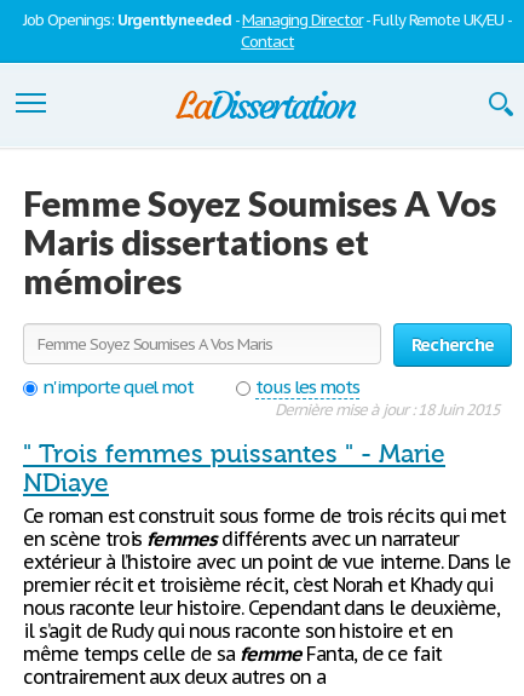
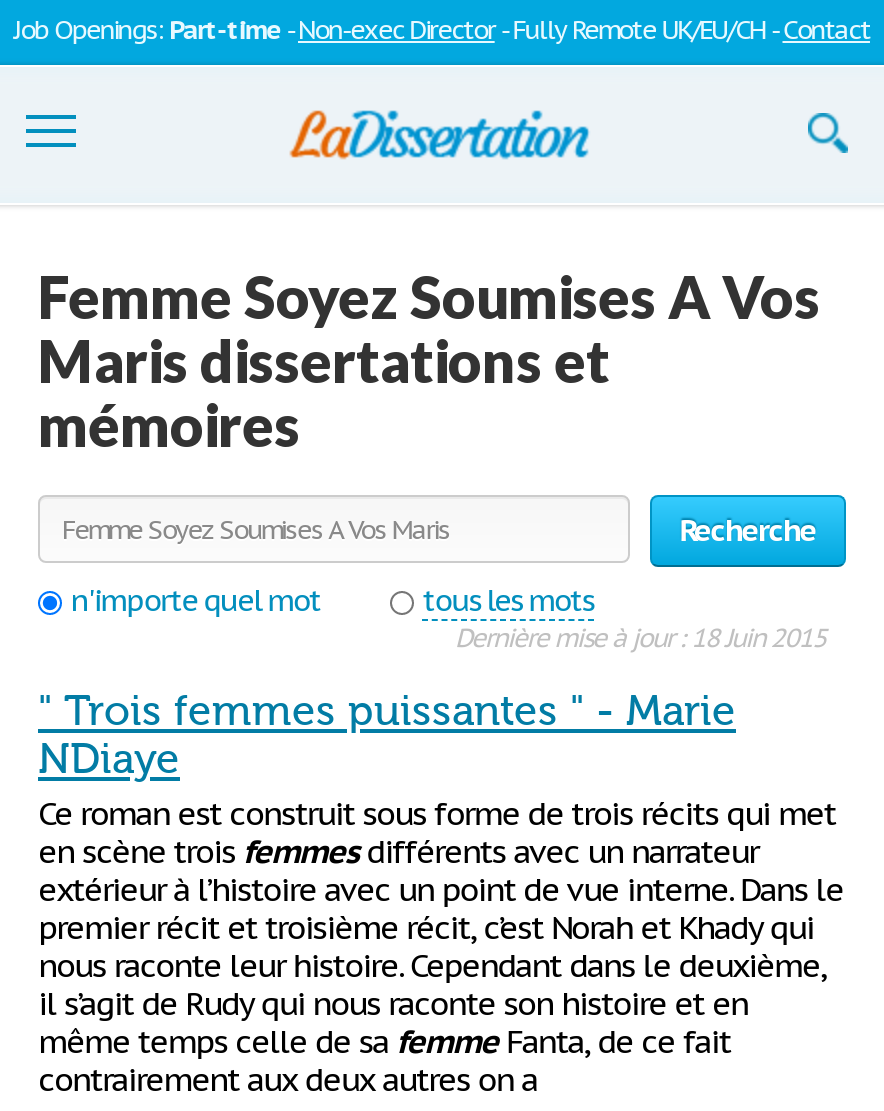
- Job Openings: Urgently needed - Managing Director- Fully Remote UK/EU -
- Contact
+ Job Openings: Part-time -Non-exec Director- Fully Remote UK/EU/CH -Contact
